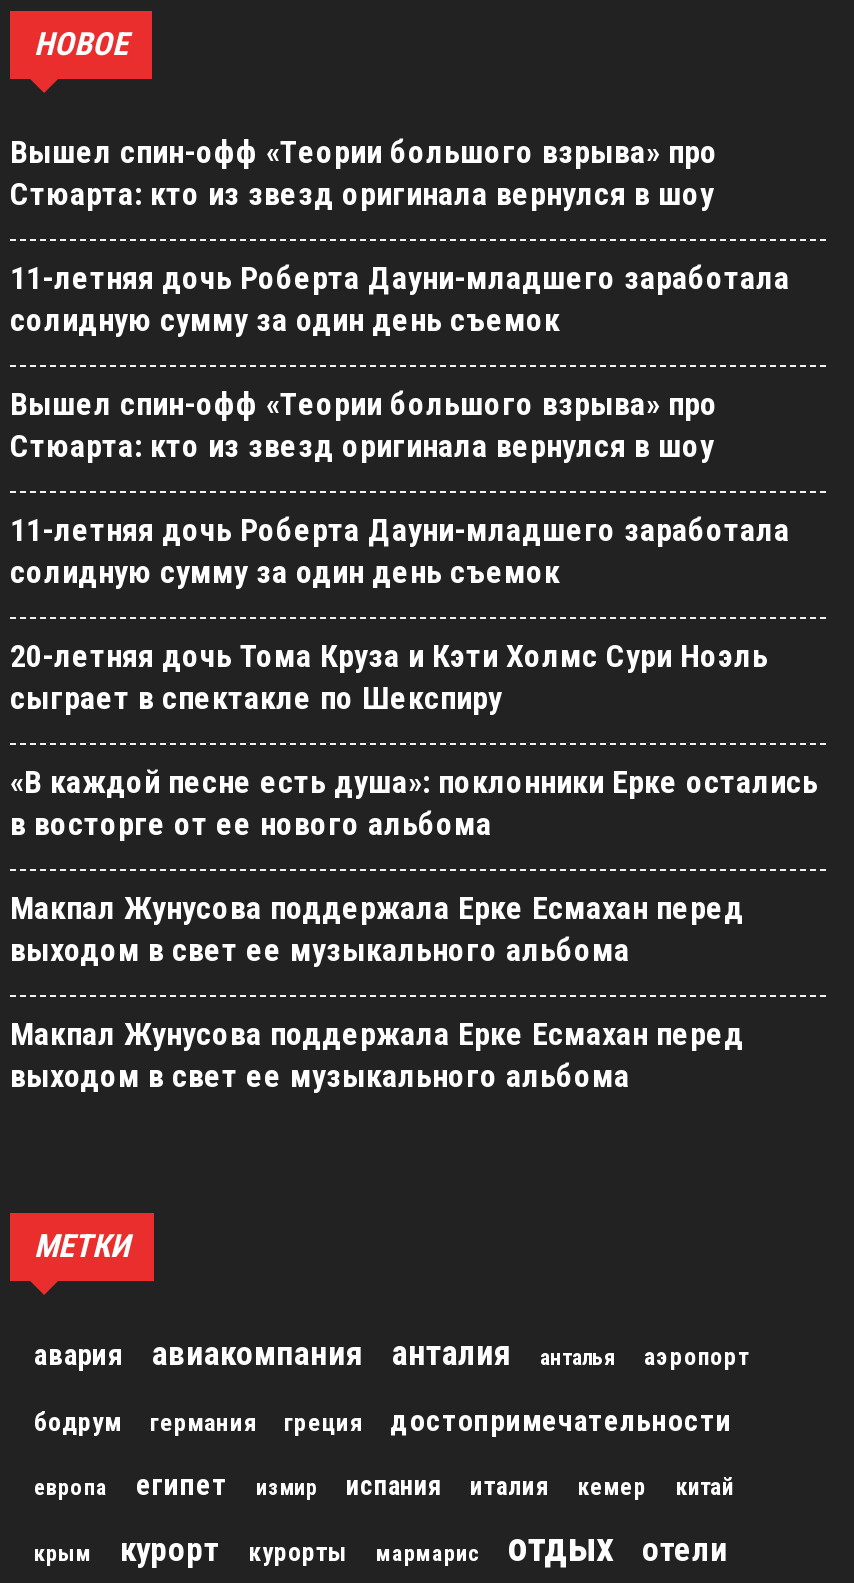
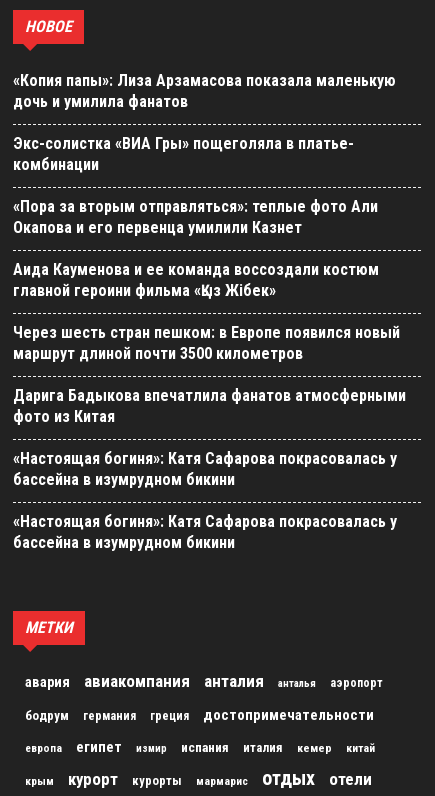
- Вышел спин-офф «Теории большого взрыва» про
- Стюарта: кто из звезд оригинала вернулся в шоу
+ «Копия папы»: Лиза Арзамасова показала маленькую
+ дочь и умилила фанатов

- 11-летняя дочь Роберта Дауни-младшего заработала
- солидную сумму за один день съемок
+ Экс-солистка «ВИА Гры» пощеголяла в платье-
+ комбинации

- Вышел спин-офф «Теории большого взрыва» про
- Стюарта: кто из звезд оригинала вернулся в шоу
+ «Пора за вторым отправляться»: теплые фото Али
+ Окапова и его первенца умилили Казнет

- 11-летняя дочь Роберта Дауни-младшего заработала
- солидную сумму за один день съемок
+ Аида Кауменова и ее команда воссоздали костюм
+ главной героини фильма «Қыз Жібек»

- 20-летняя дочь Тома Круза и Кэти Холмс Сури Ноэль
- сыграет в спектакле по Шекспиру
+ Через шесть стран пешком: в Европе появился новый
+ маршрут длиной почти 3500 километров

- «В каждой песне есть душа»: поклонники Ерке остались
- в восторге от ее нового альбома
+ Дарига Бадыкова впечатлила фанатов атмосферными
+ фото из Китая

- Макпал Жунусова поддержала Ерке Есмахан перед
- выходом в свет ее музыкального альбома
+ «Настоящая богиня»: Катя Сафарова покрасовалась у
+ бассейна в изумрудном бикини

- Макпал Жунусова поддержала Ерке Есмахан перед
- выходом в свет ее музыкального альбома
+ «Настоящая богиня»: Катя Сафарова покрасовалась у
+ бассейна в изумрудном бикини
